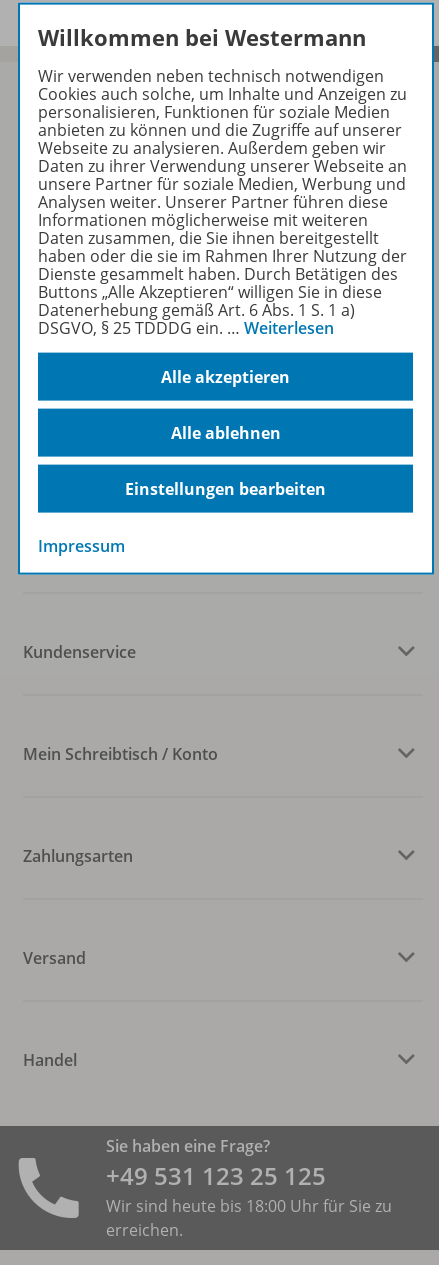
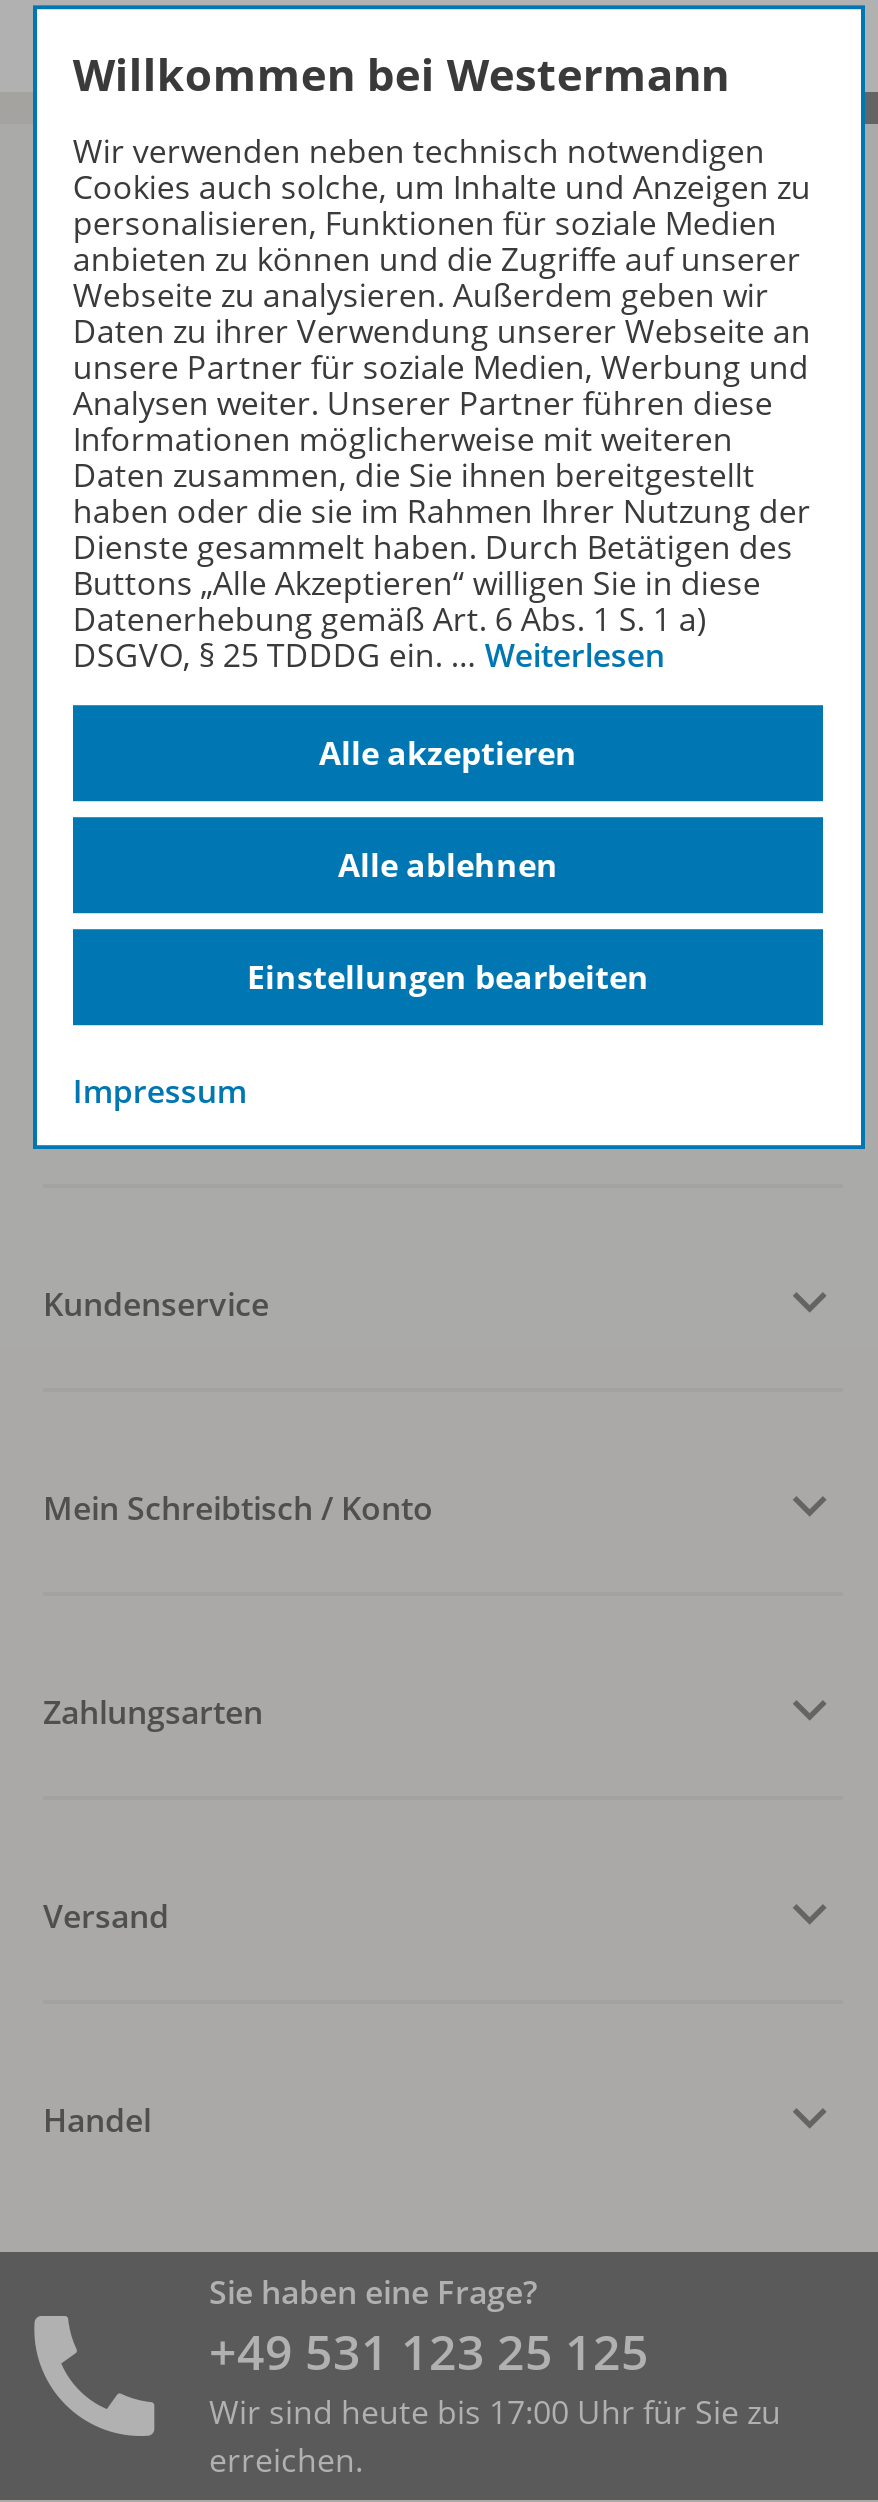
- Wir sind heute bis 18:00 Uhr für Sie zu
+ Wir sind heute bis 17:00 Uhr für Sie zu
